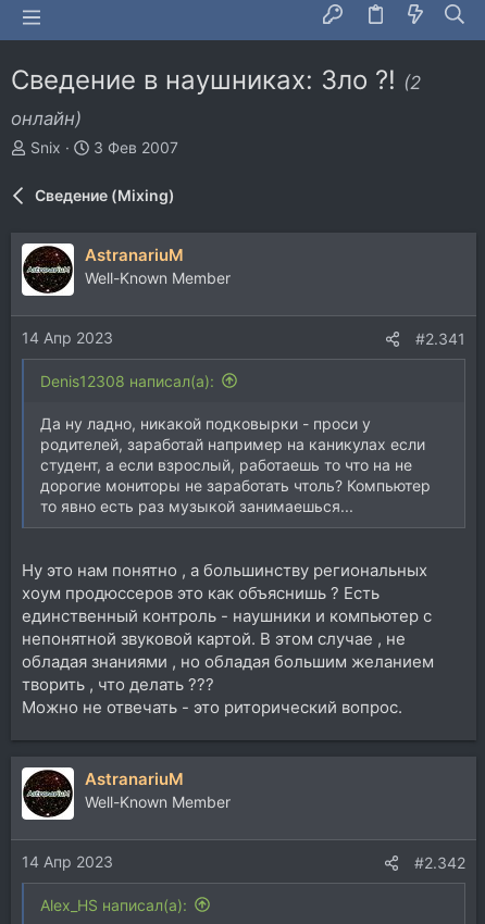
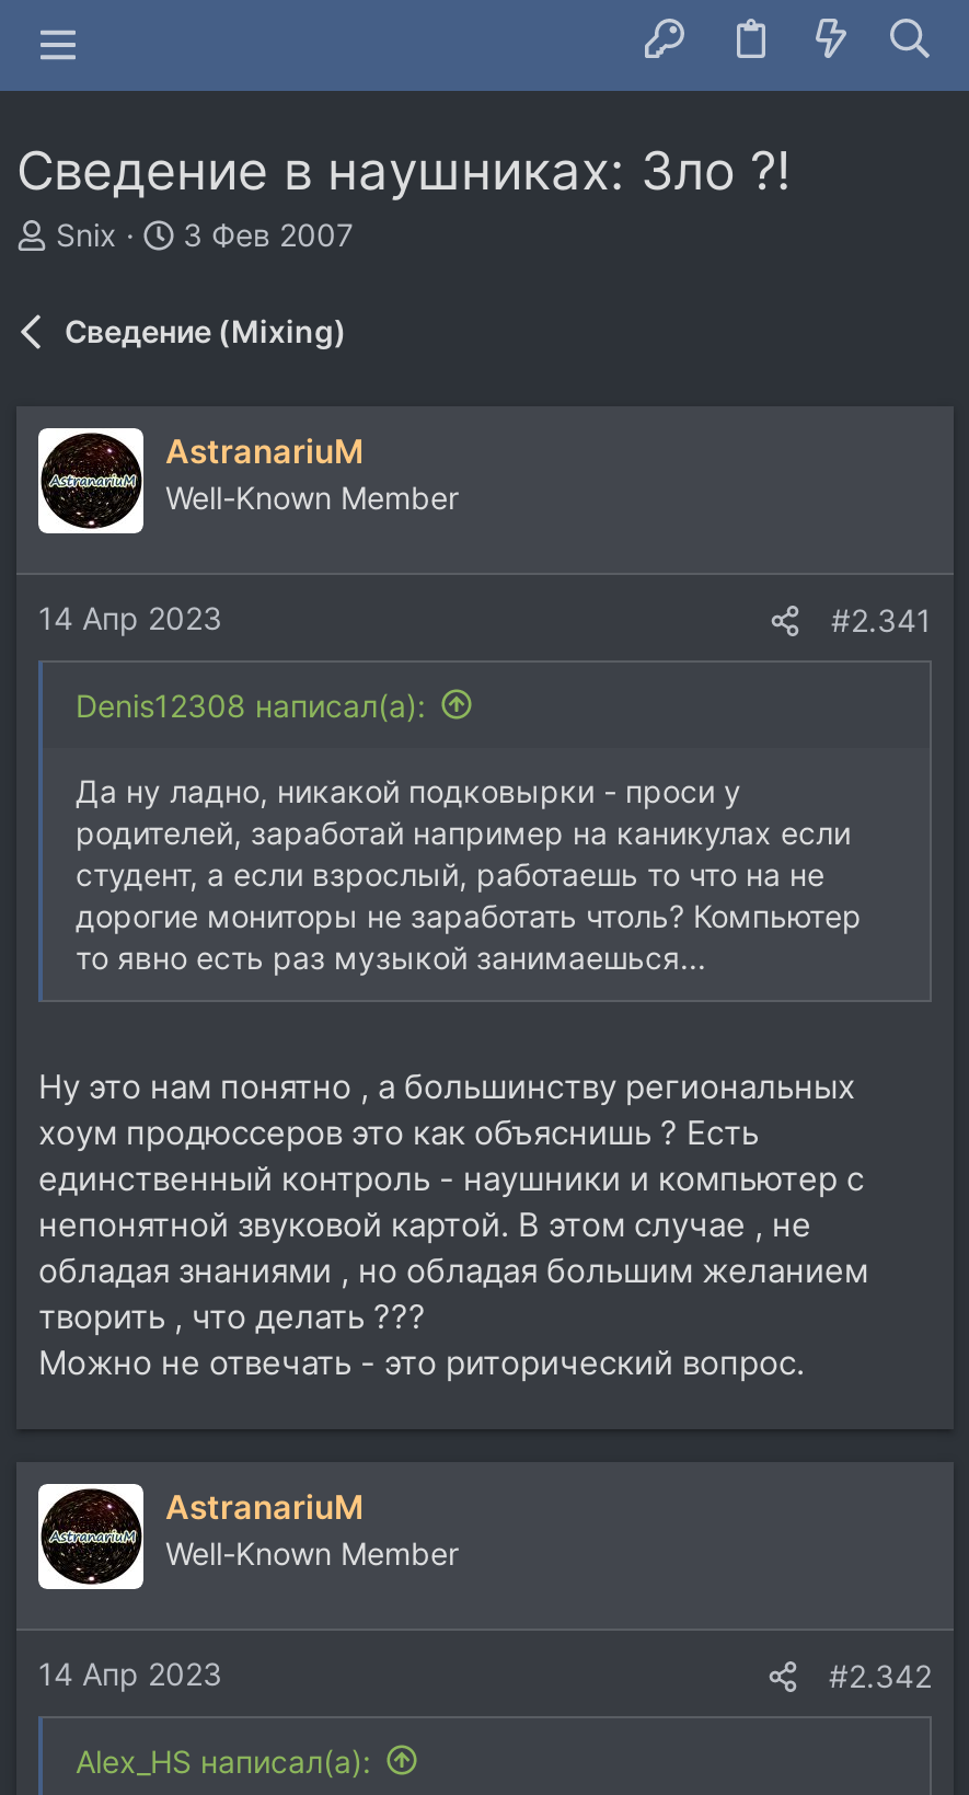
- Сведение в наушниках: Зло ?! (2
- онлайн)
+ Сведение в наушниках: Зло ?!
